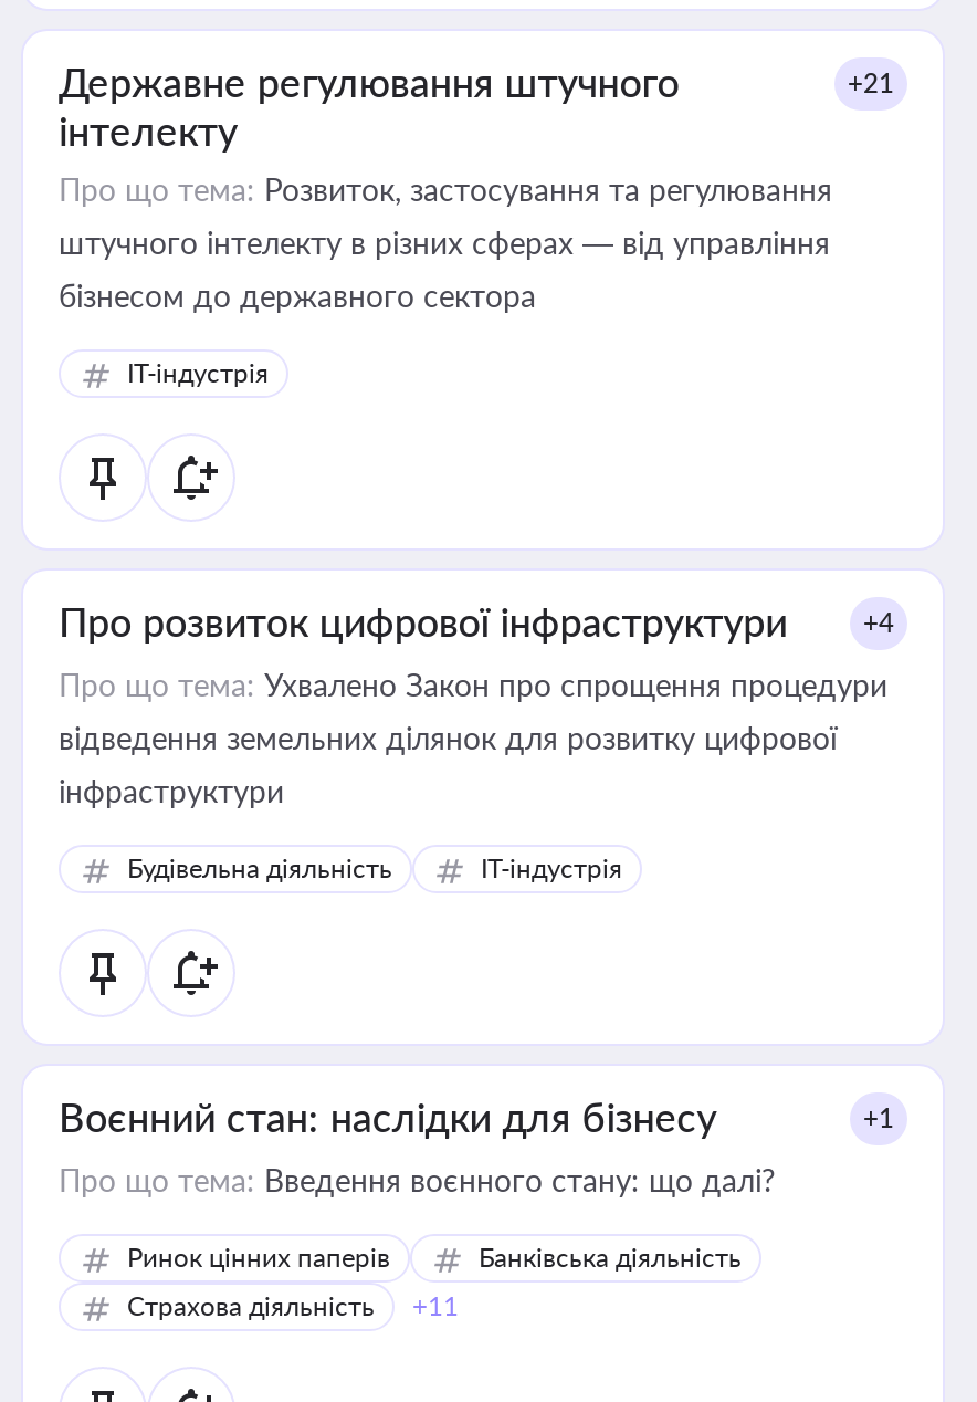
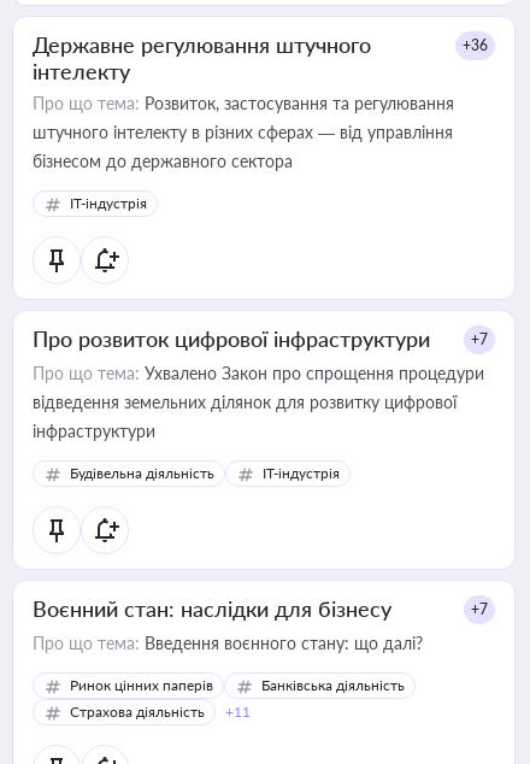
- +21
+ +36

- +4
+ +7

- +1
+ +7
